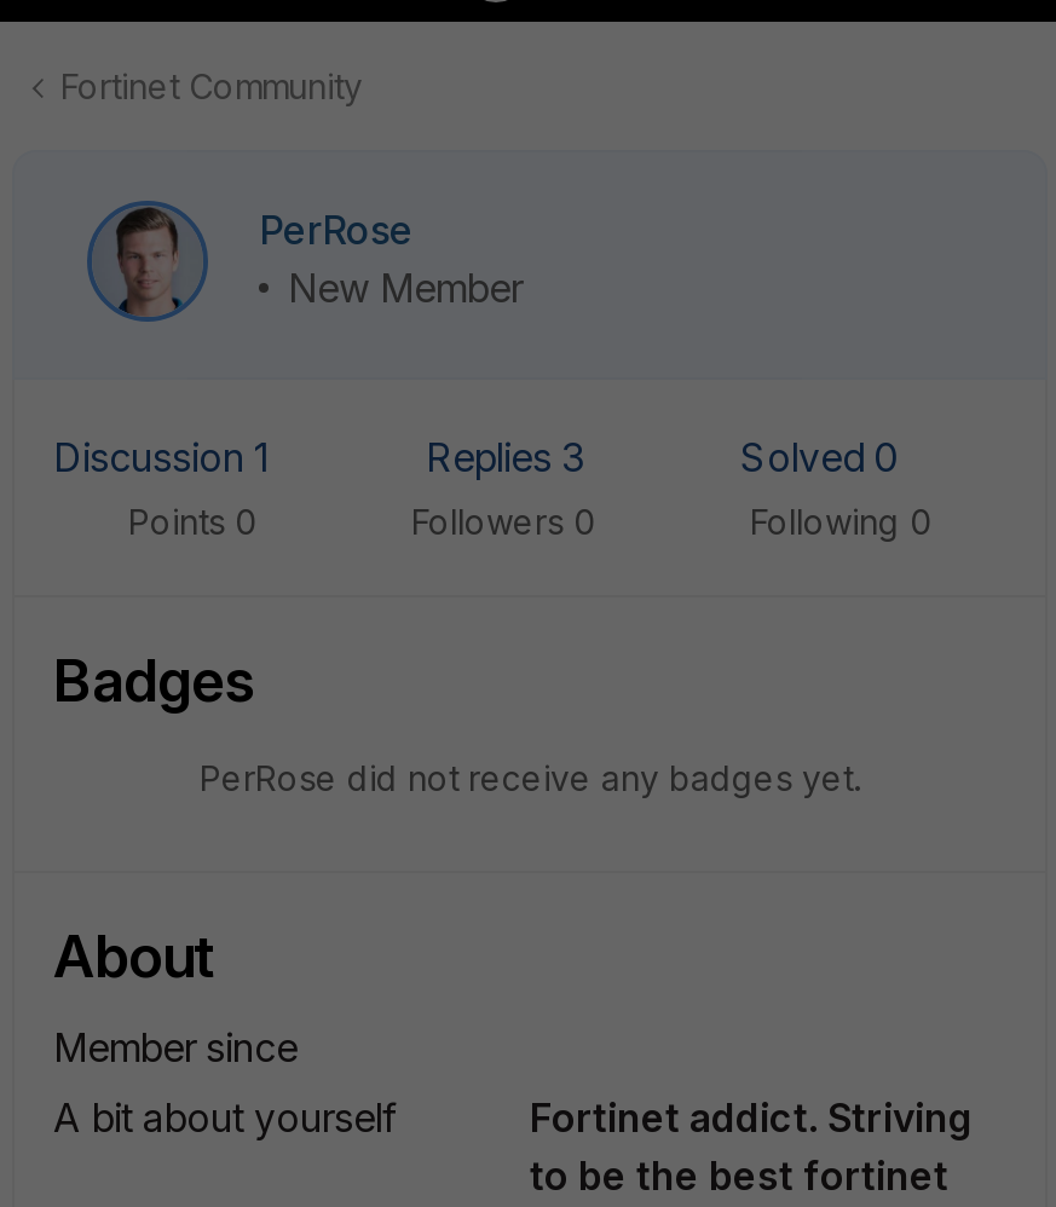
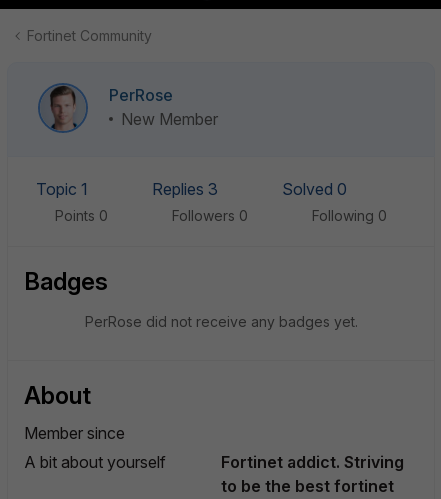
- Discussion 1
+ Topic 1
